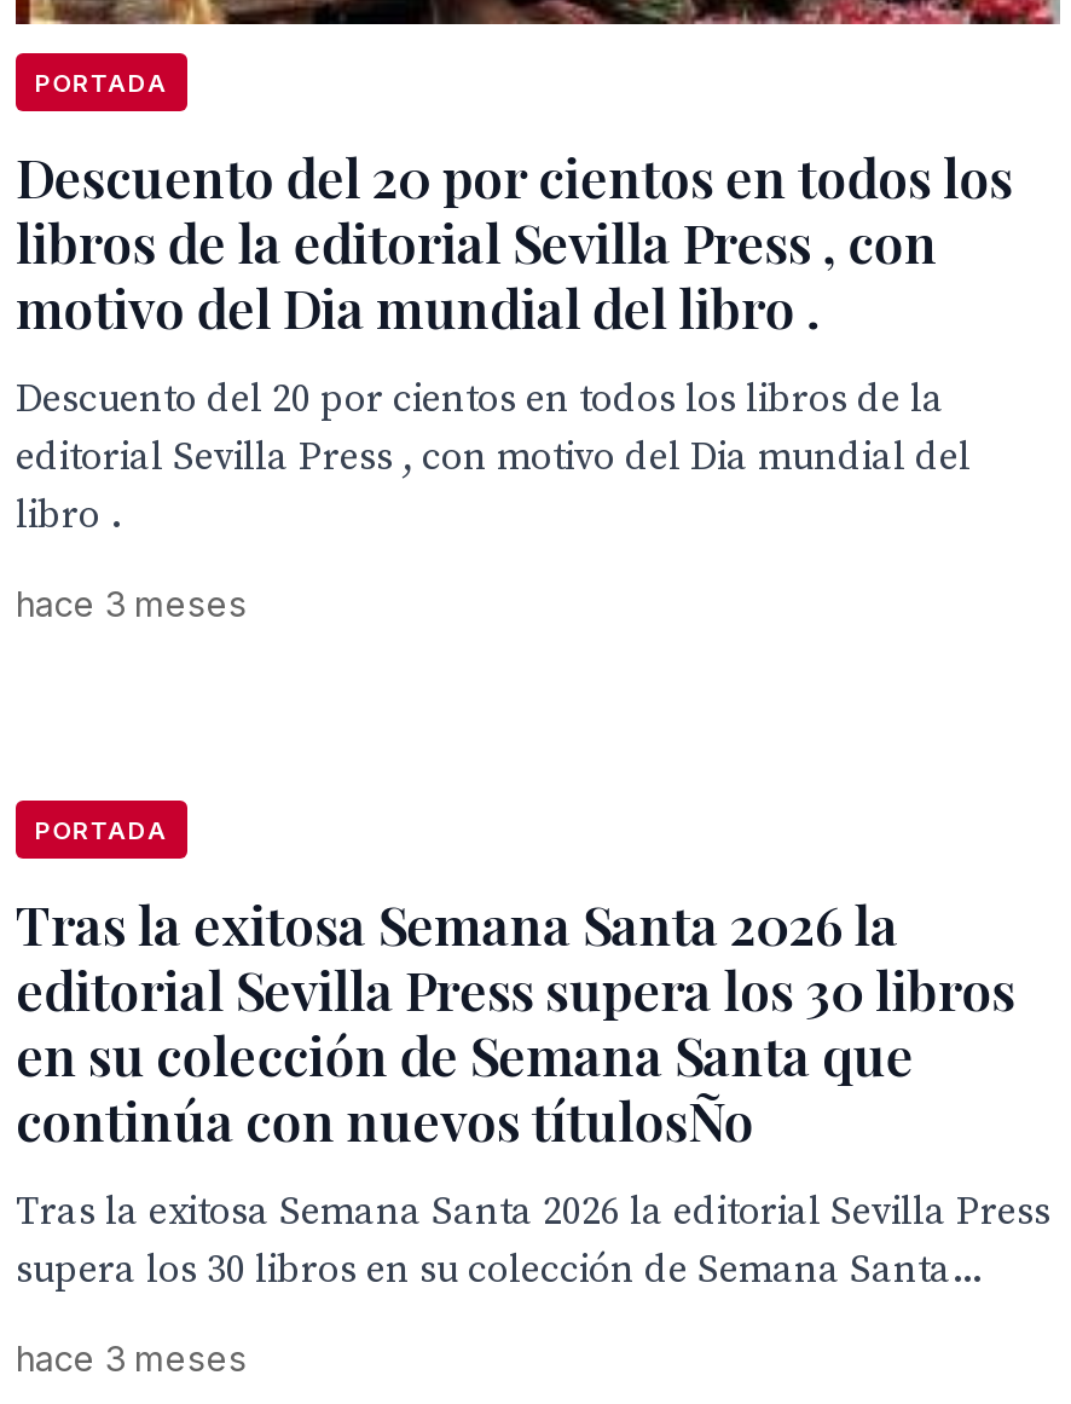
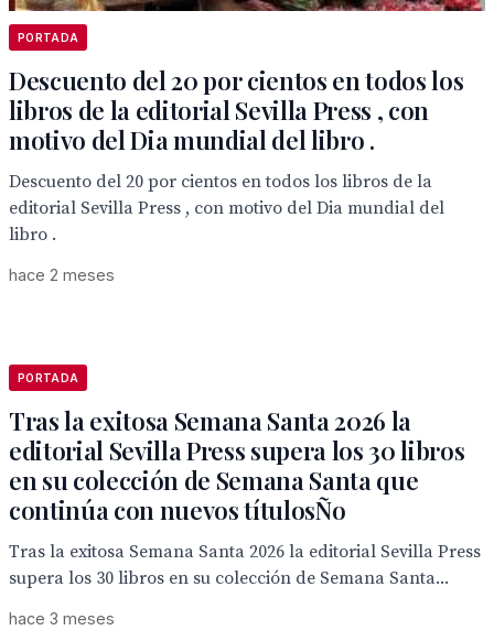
- hace 3 meses
+ hace 2 meses
